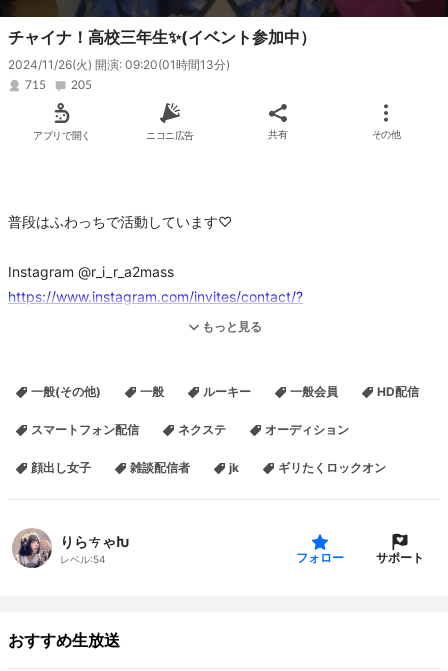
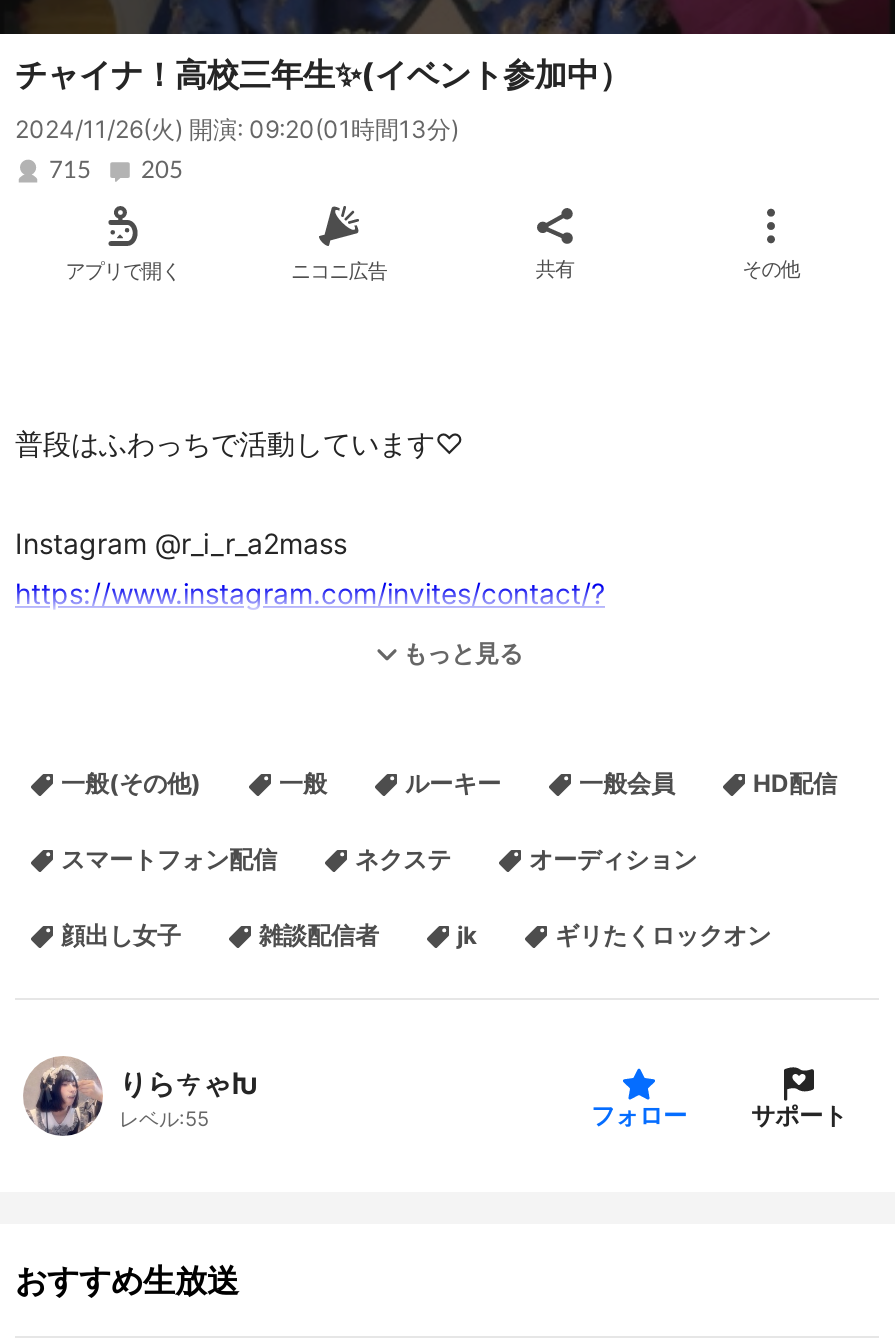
- レベル:54
+ レベル:55
